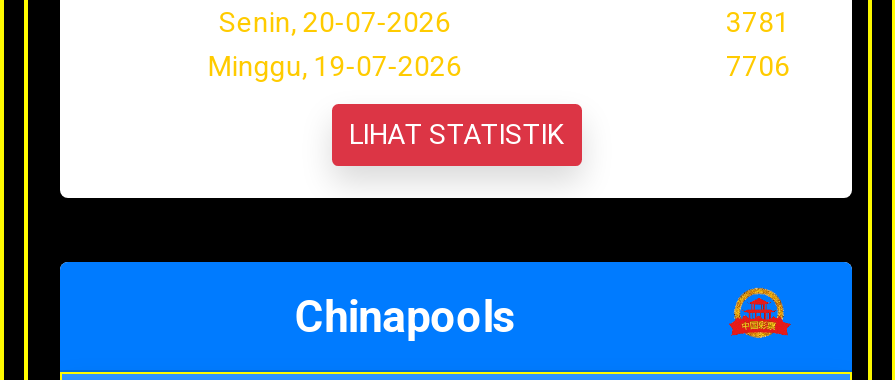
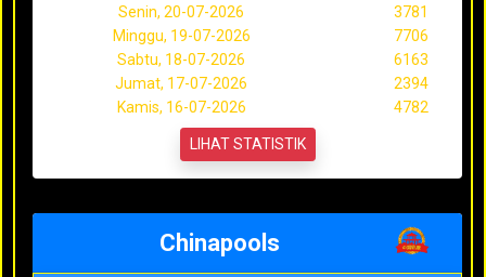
+ Sabtu, 18-07-2026
+ 6163
+ Jumat, 17-07-2026
+ 2394
+ Kamis, 16-07-2026
+ 4782
